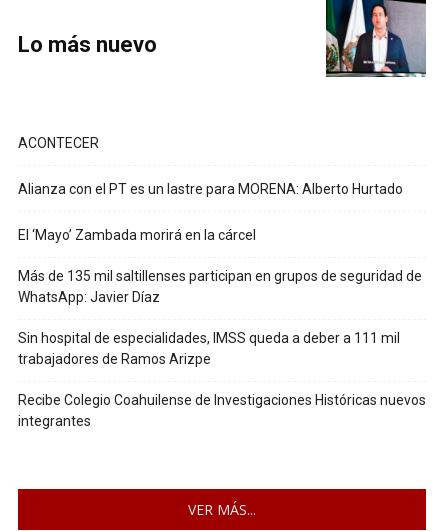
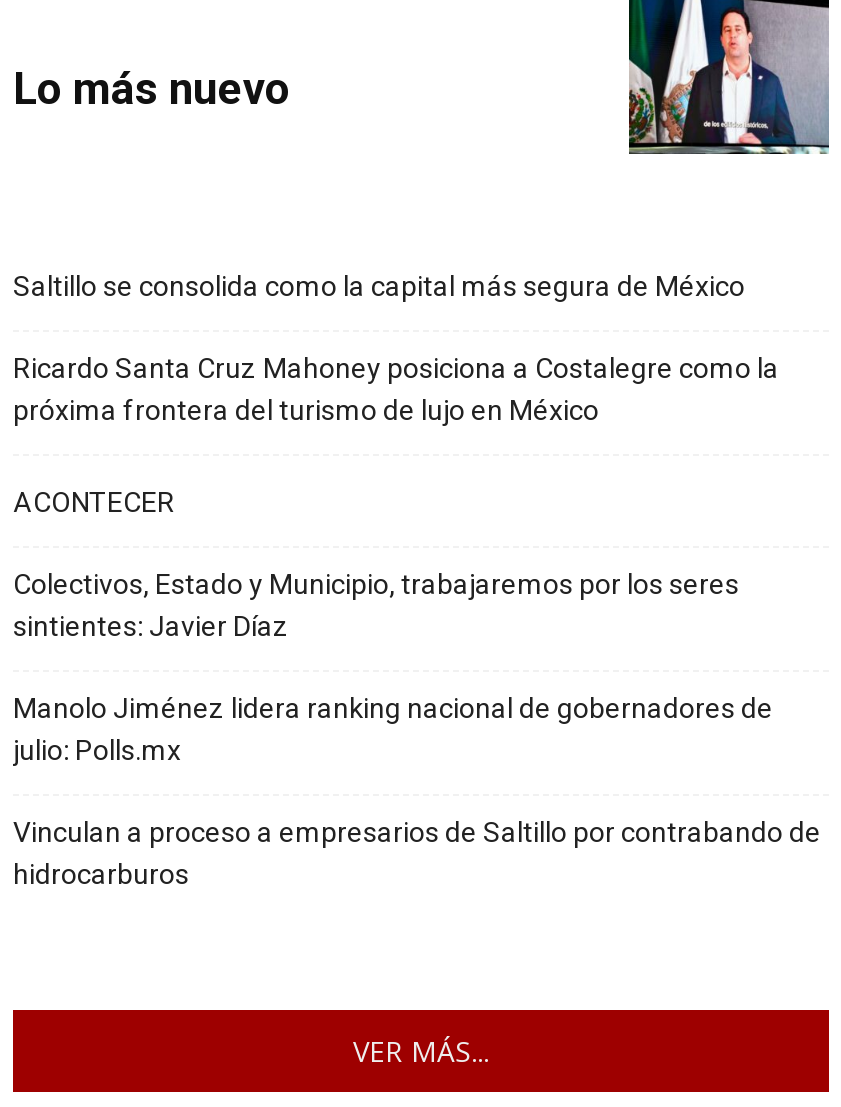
+ Saltillo se consolida como la capital más segura de México
+ Ricardo Santa Cruz Mahoney posiciona a Costalegre como la
+ próxima frontera del turismo de lujo en México

moved down: ACONTECER

- Alianza con el PT es un lastre para MORENA: Alberto Hurtado
- El ‘Mayo’ Zambada morirá en la cárcel
- Más de 135 mil saltillenses participan en grupos de seguridad de
- WhatsApp: Javier Díaz
- Sin hospital de especialidades, IMSS queda a deber a 111 mil
- trabajadores de Ramos Arizpe
- Recibe Colegio Coahuilense de Investigaciones Históricas nuevos
- integrantes
+ Colectivos, Estado y Municipio, trabajaremos por los seres
+ sintientes: Javier Díaz
+ Manolo Jiménez lidera ranking nacional de gobernadores de
+ julio: Polls.mx
+ Vinculan a proceso a empresarios de Saltillo por contrabando de
+ hidrocarburos
